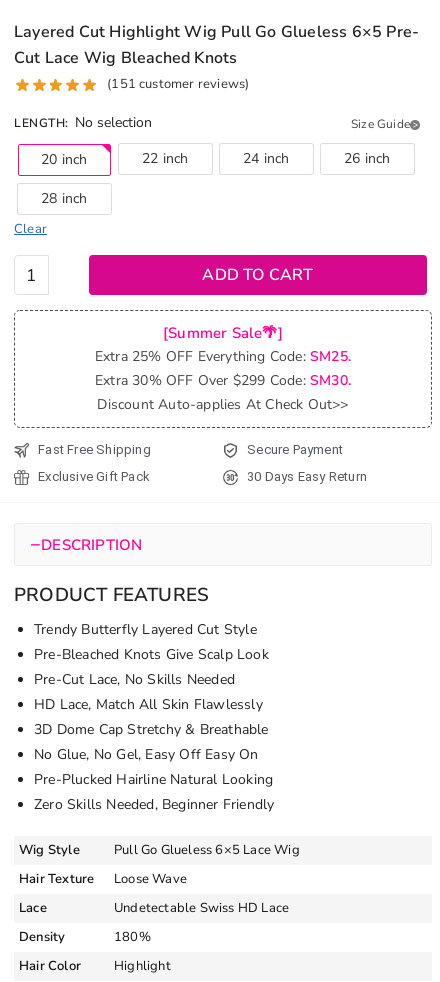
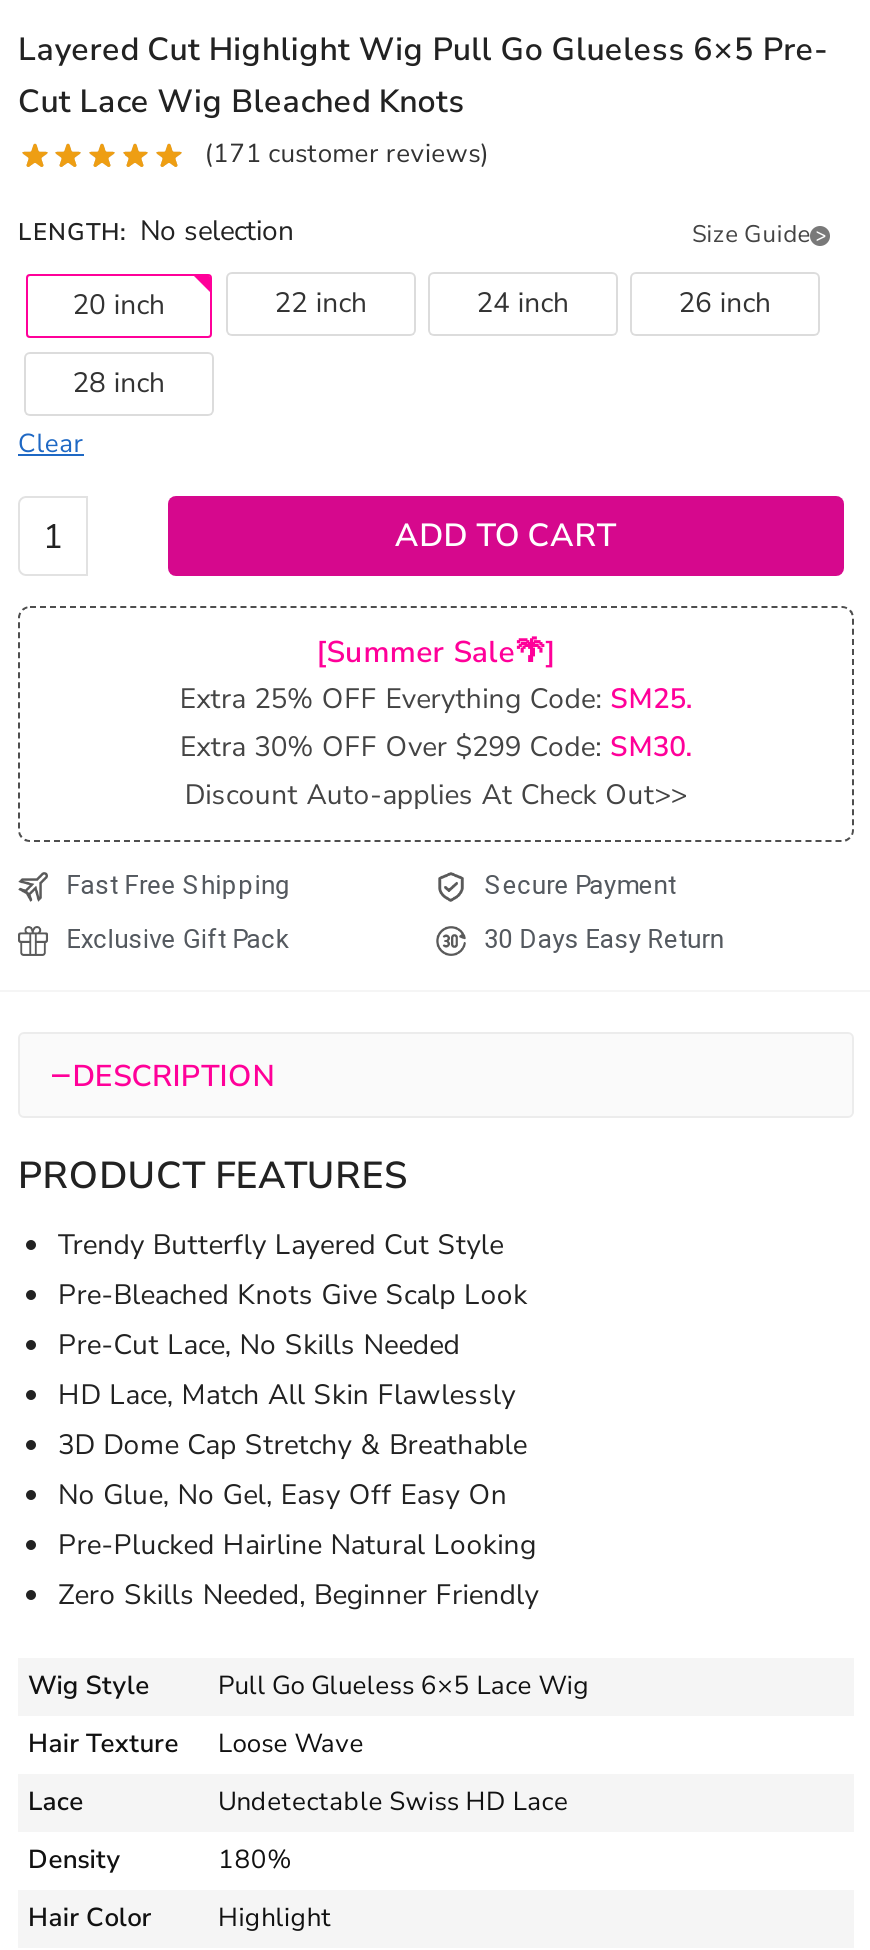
- (151 customer reviews)
+ (171 customer reviews)
